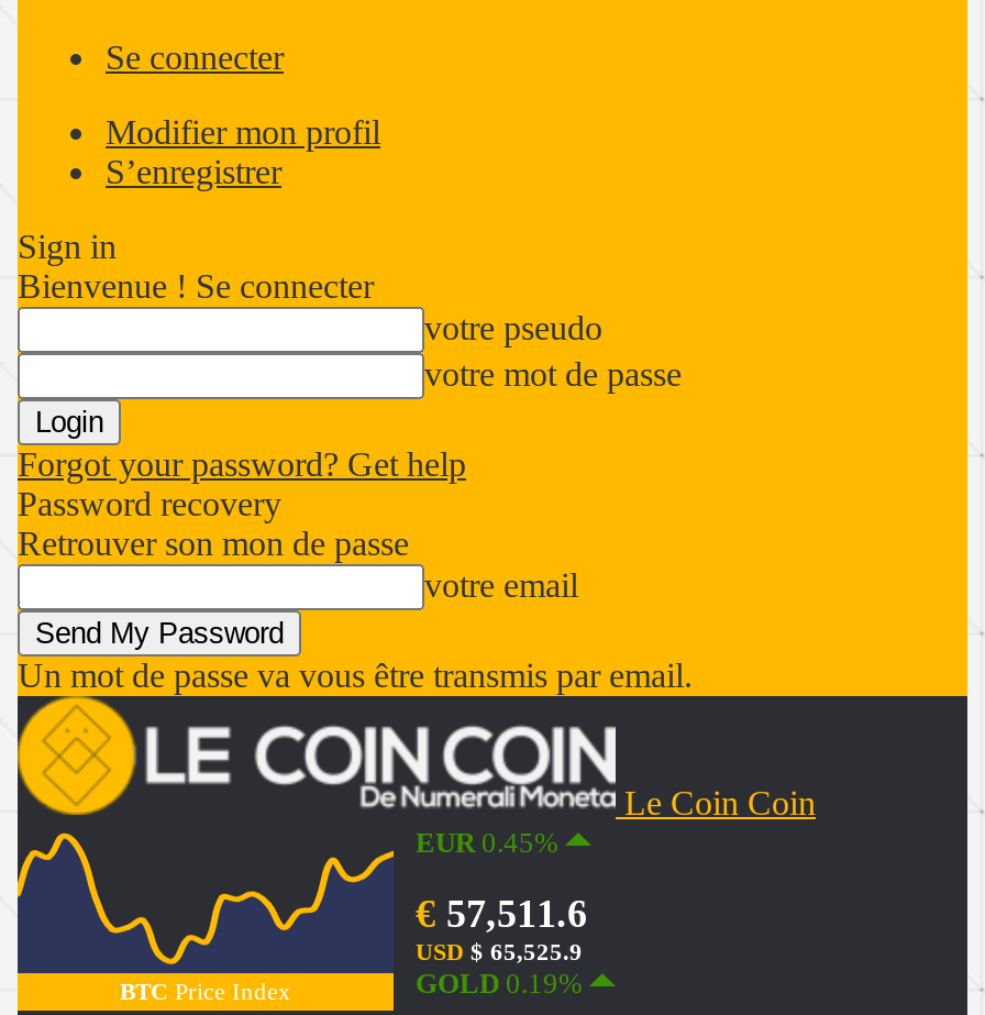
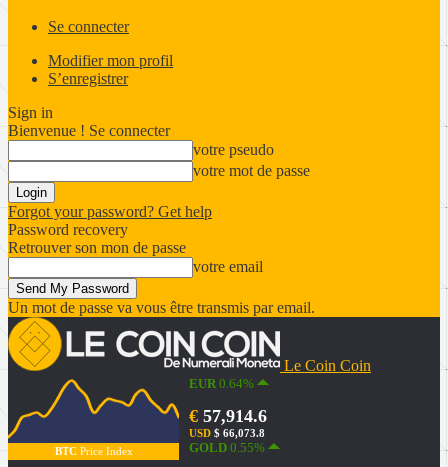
- [image]
- EUR 0.45%
+ [image]
+ EUR 0.64%

- €57,511.6
+ €57,914.6

- USD $ 65,525.9
+ USD $ 66,073.8

- GOLD 0.19%
+ GOLD 0.55%
